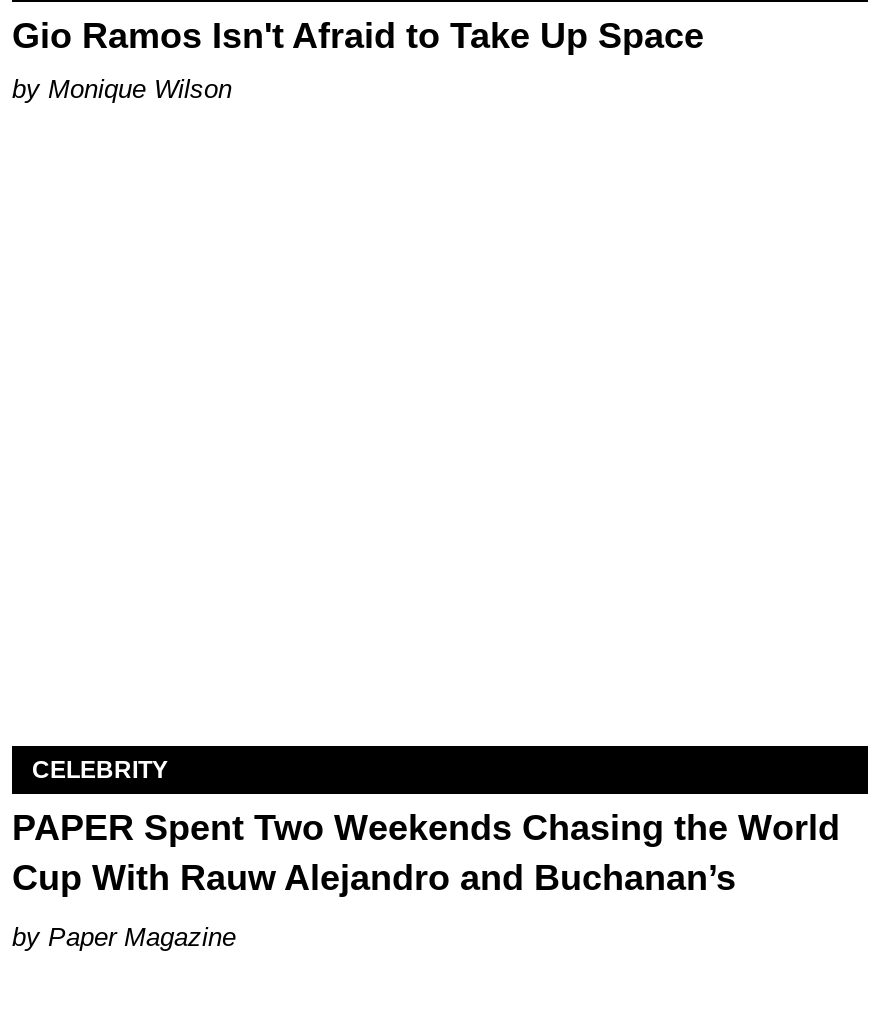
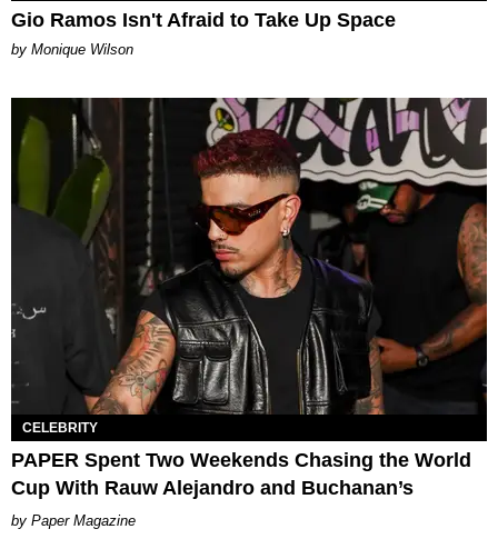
+ [image]
